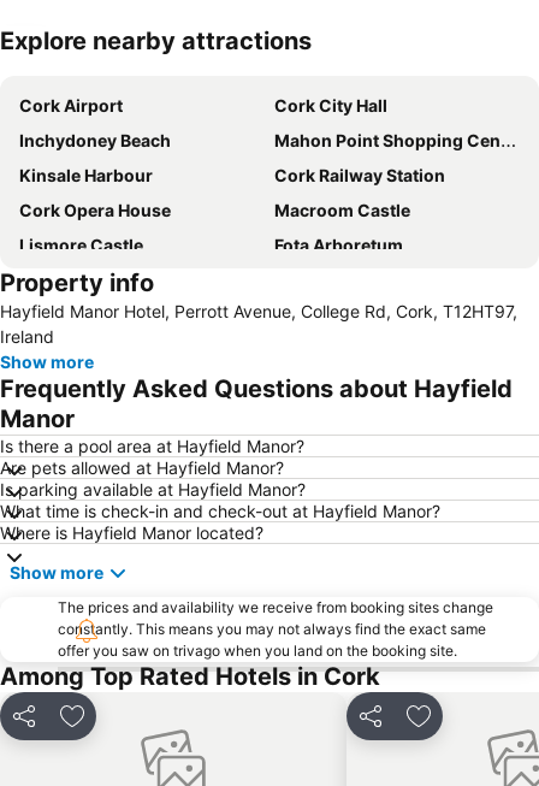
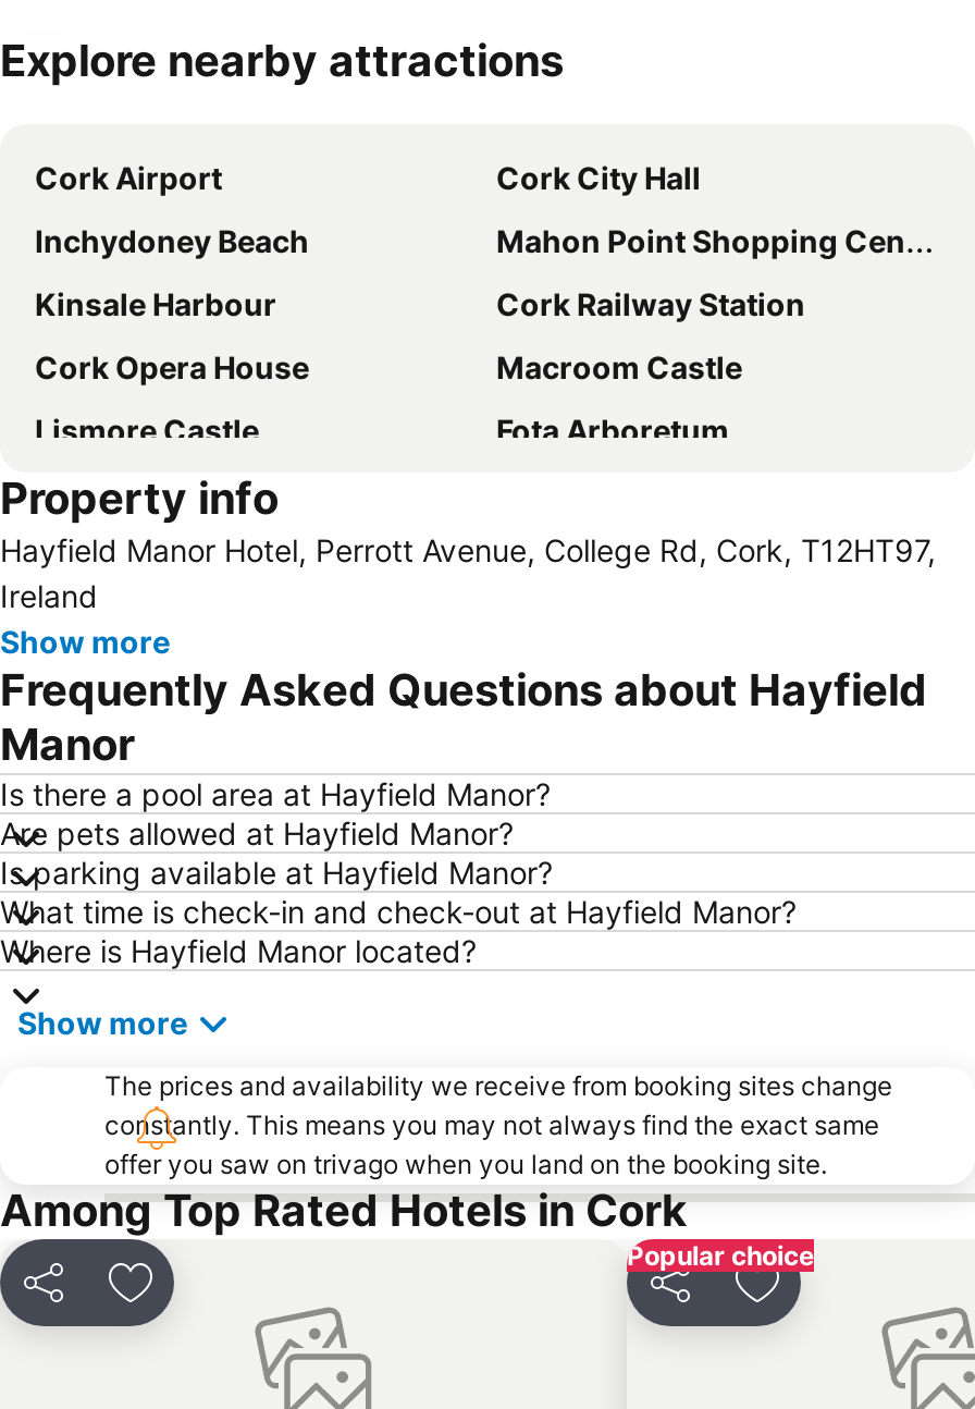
+ Popular choice
